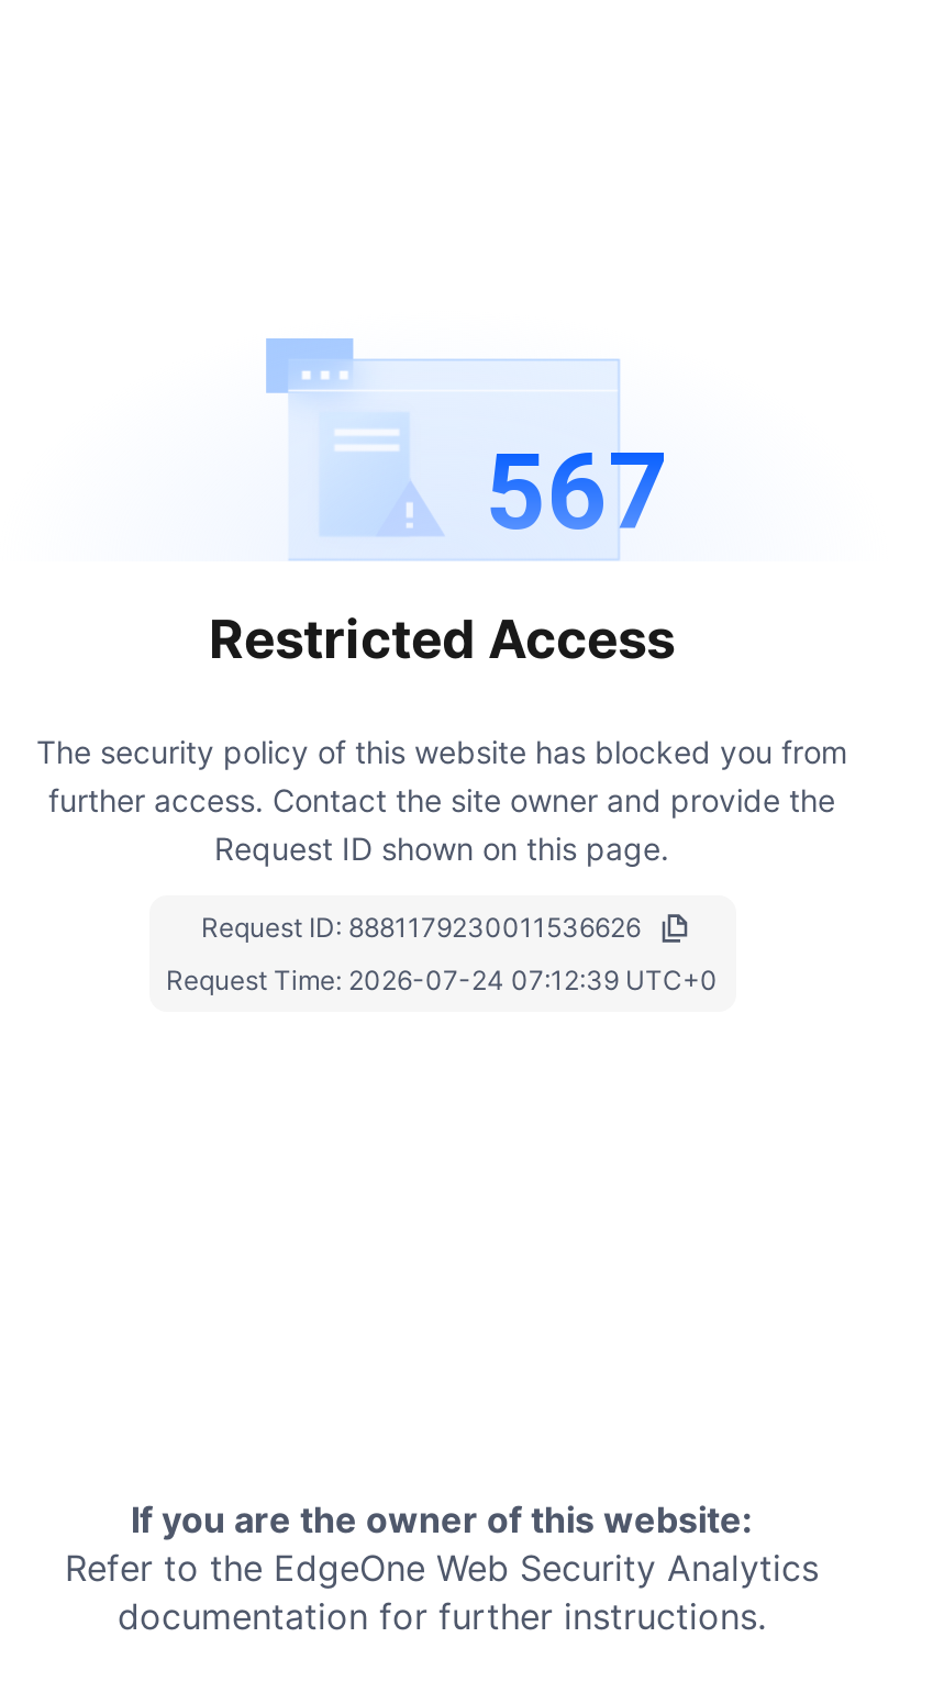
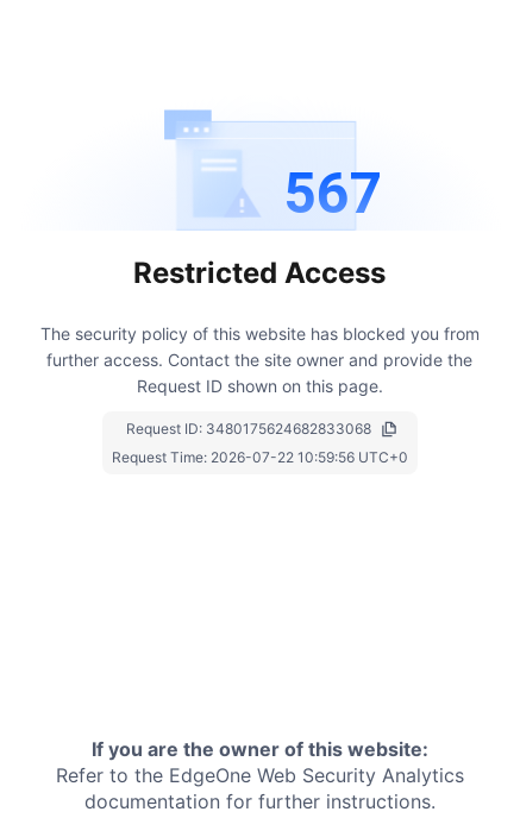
- Request ID: 8881179230011536626
+ Request ID: 3480175624682833068

- Request Time: 2026-07-24 07:12:39 UTC+0
+ Request Time: 2026-07-22 10:59:56 UTC+0
